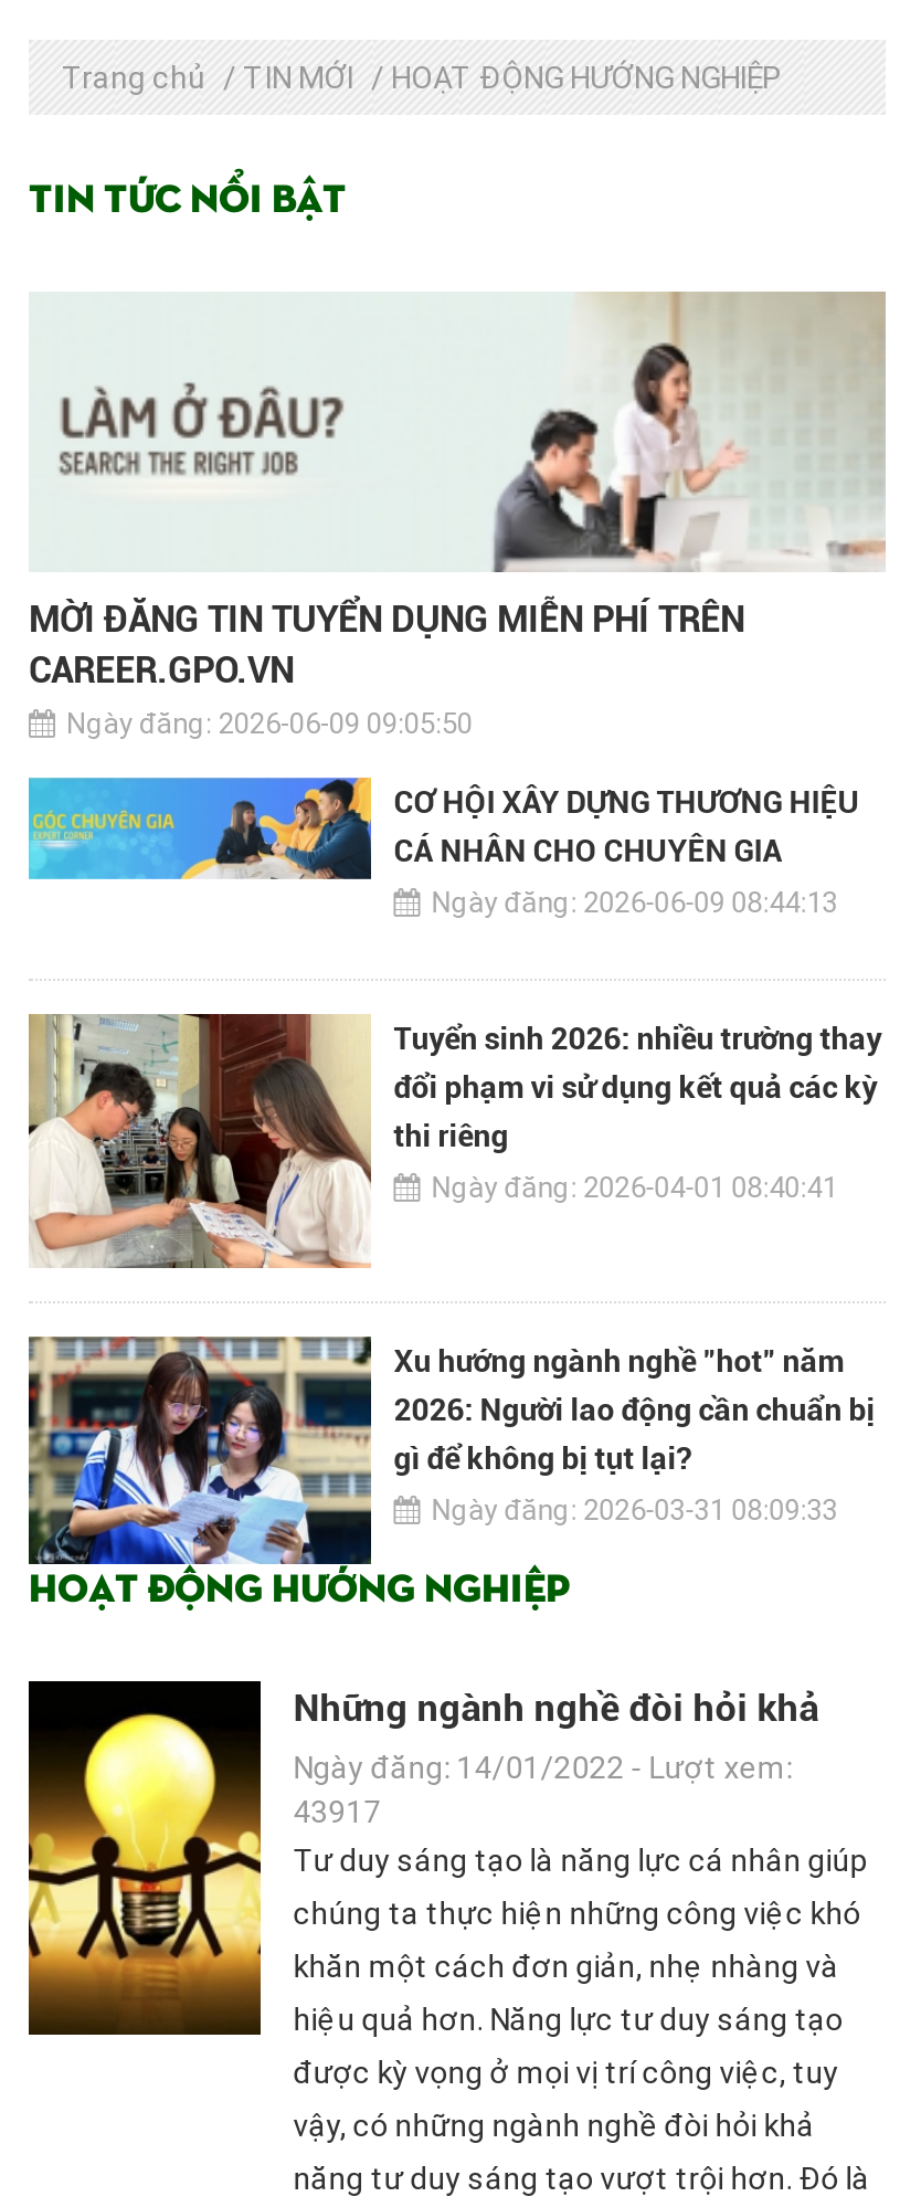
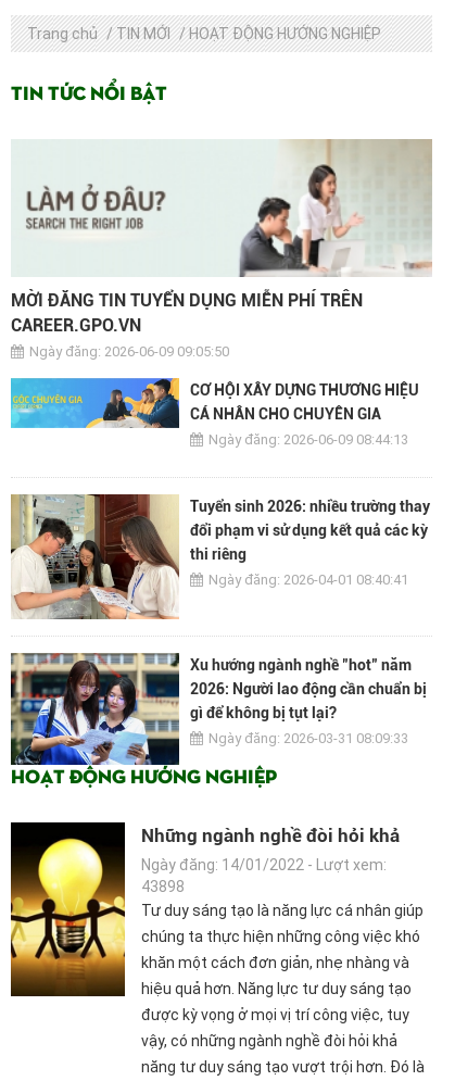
- 43917
+ 43898
